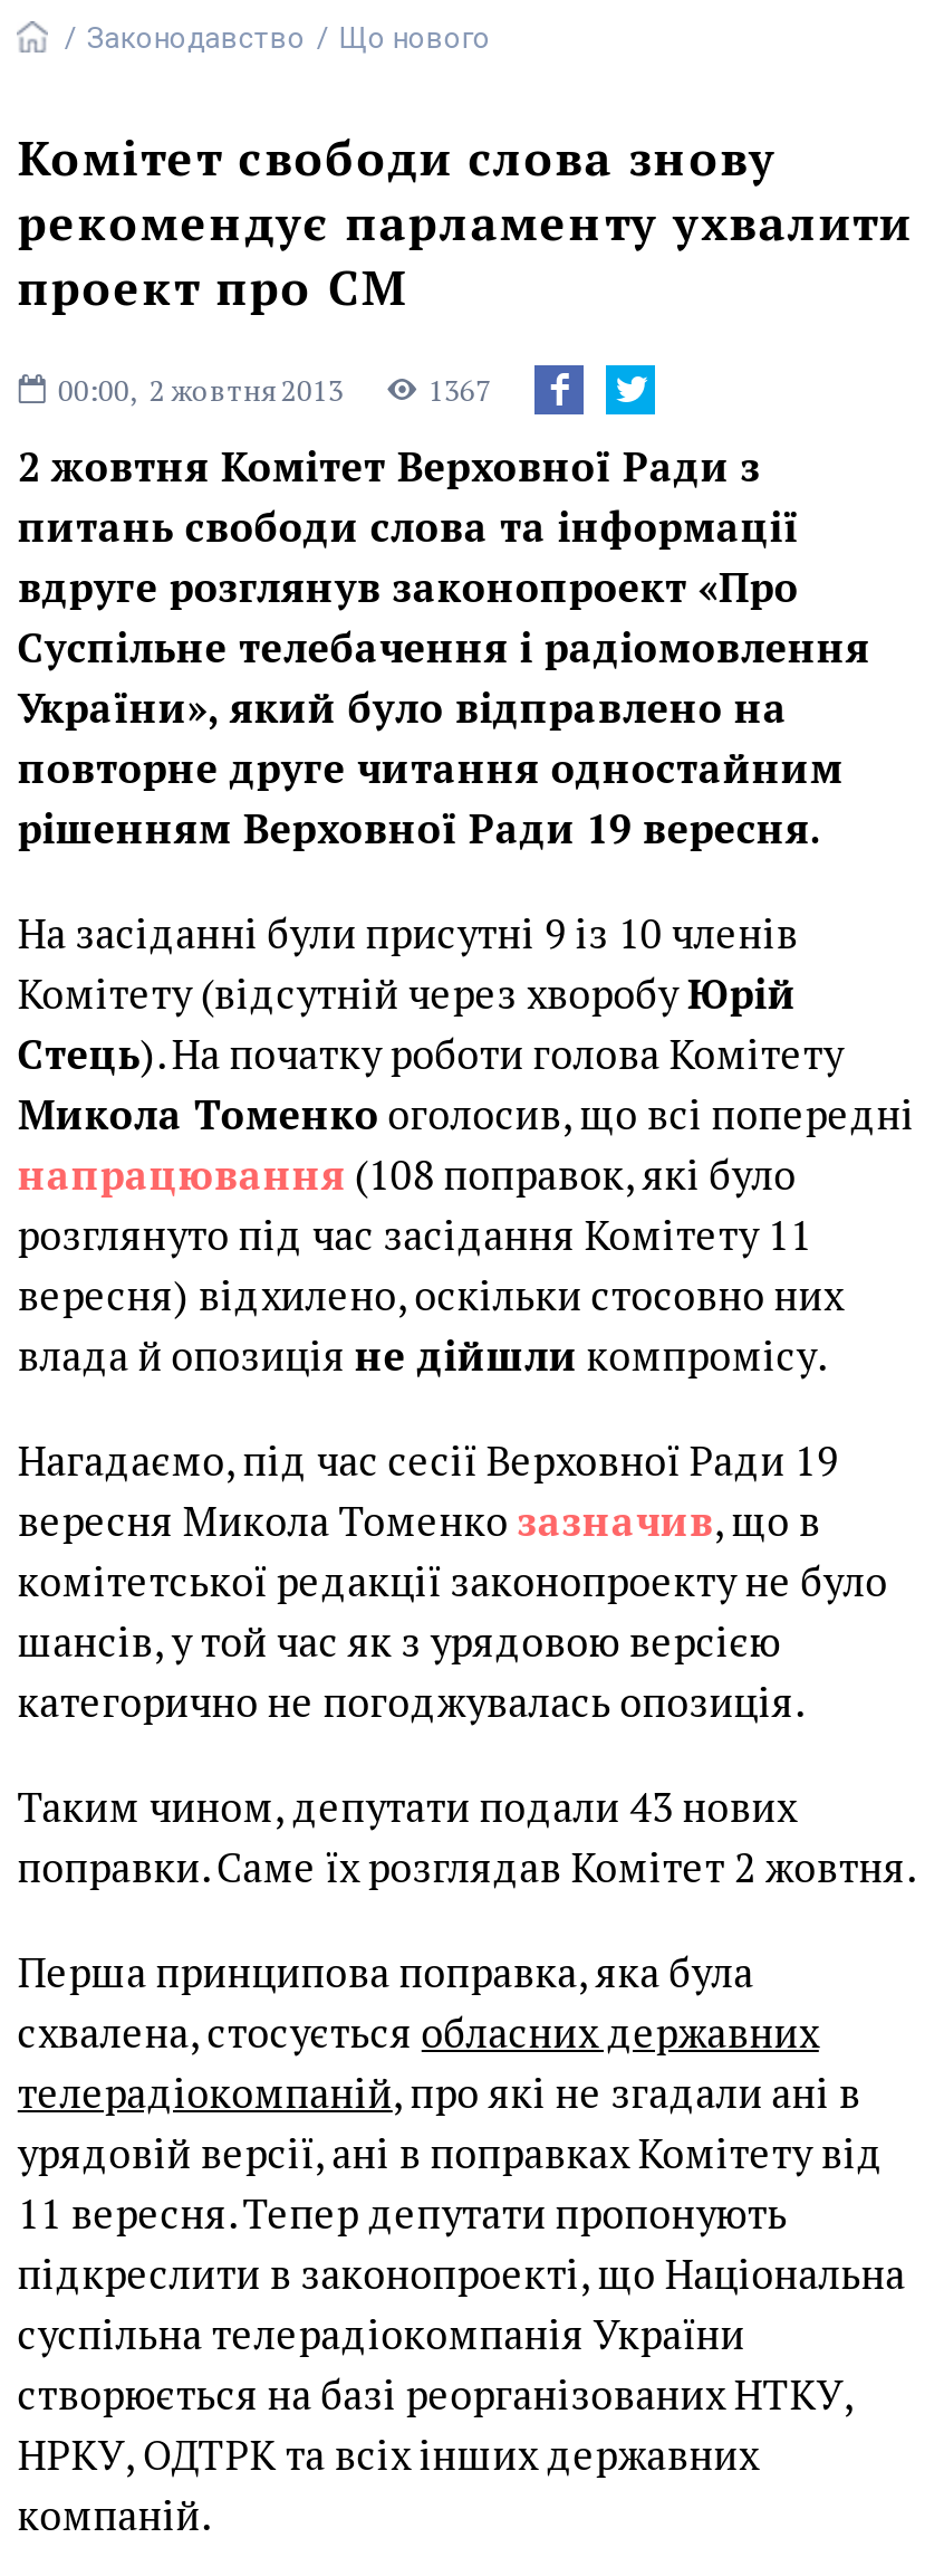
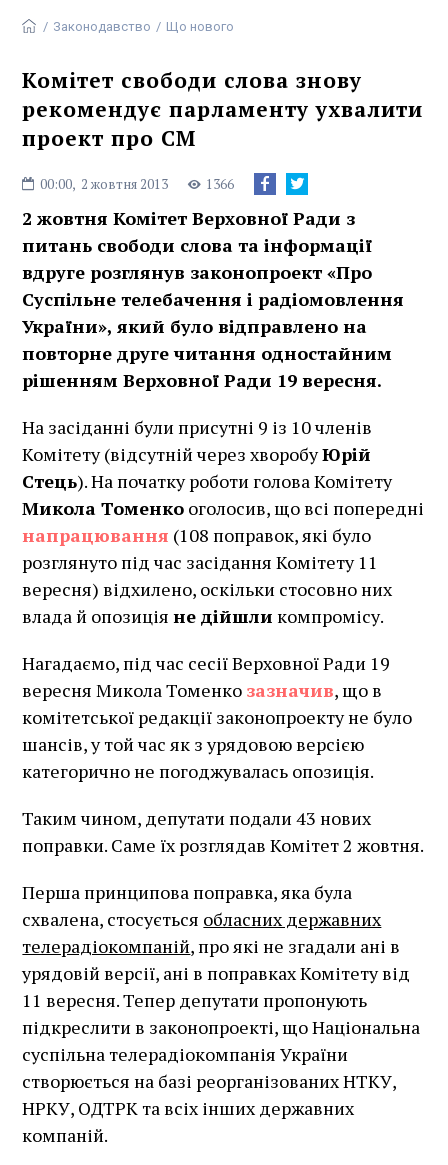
- 1367
+ 1366
